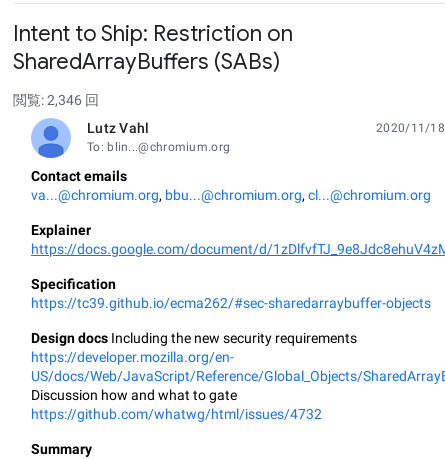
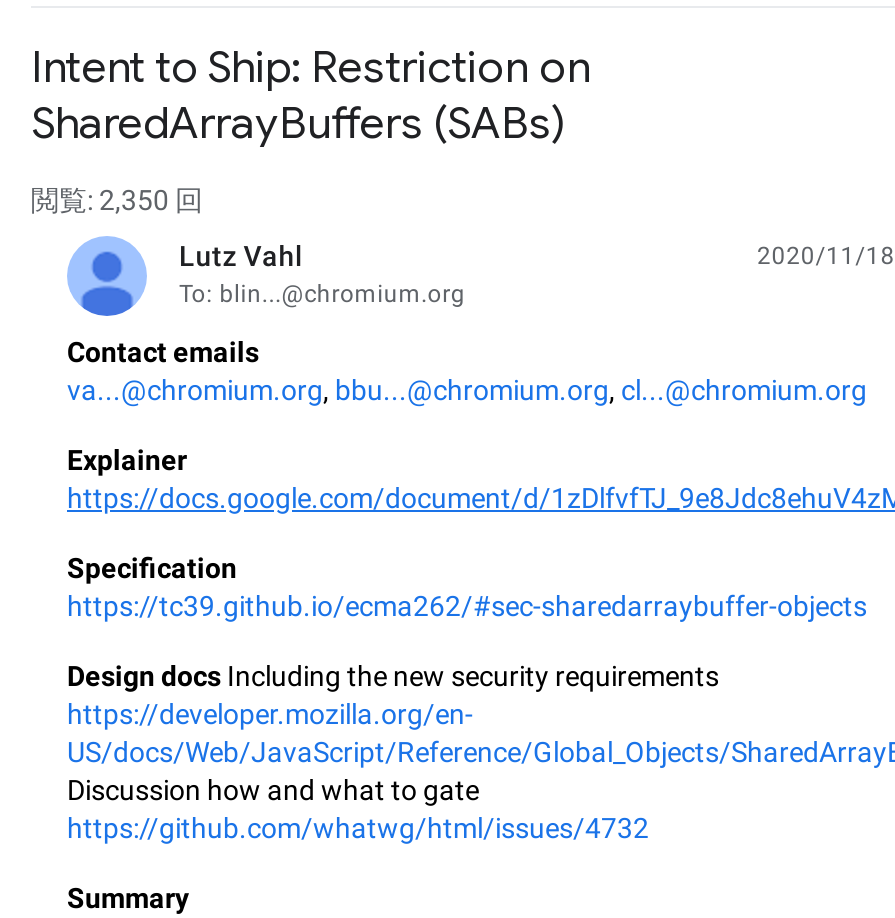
- 閲覧: 2,346 回
+ 閲覧: 2,350 回
